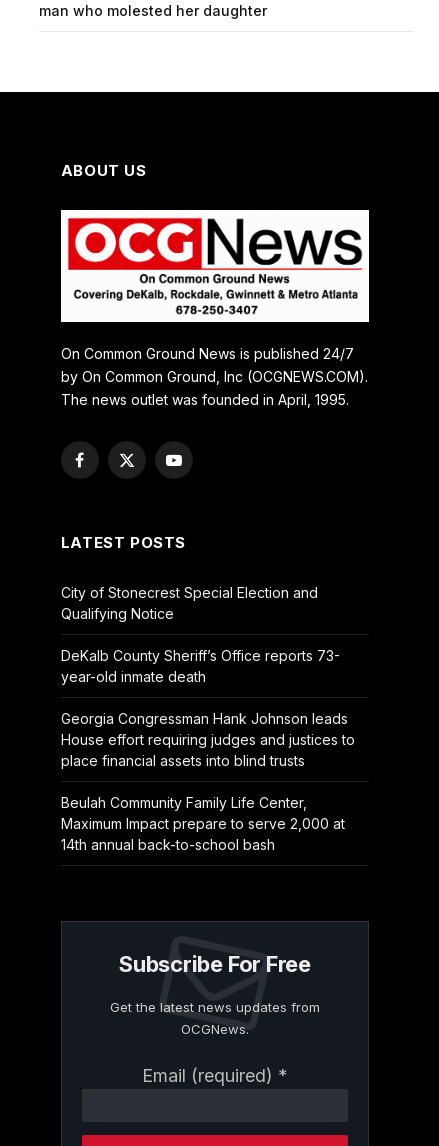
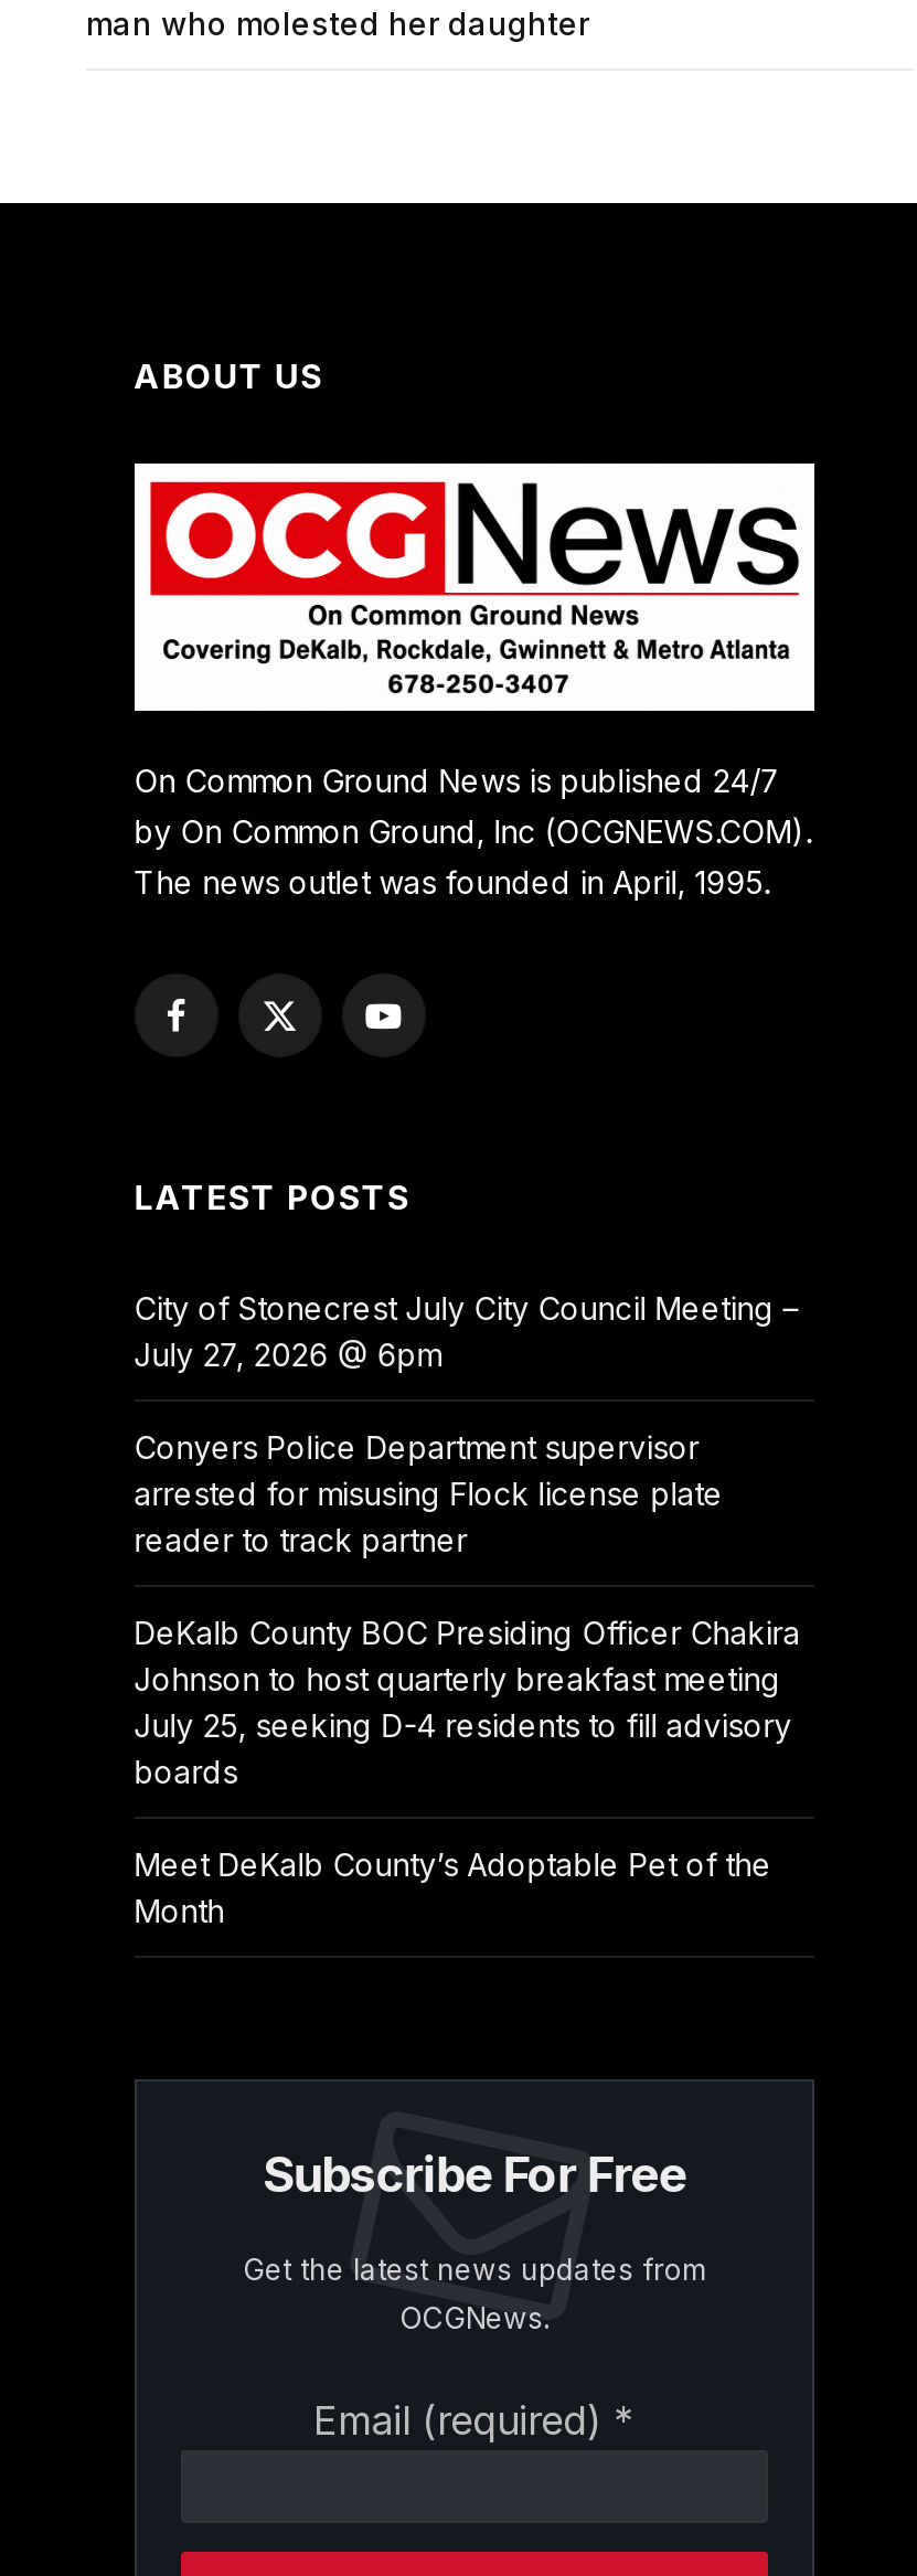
- City of Stonecrest Special Election and
- Qualifying Notice
+ City of Stonecrest July City Council Meeting –
+ July 27, 2026 @ 6pm

- DeKalb County Sheriff’s Office reports 73-
- year-old inmate death
+ Conyers Police Department supervisor
+ arrested for misusing Flock license plate
+ reader to track partner

- Georgia Congressman Hank Johnson leads
- House effort requiring judges and justices to
- place financial assets into blind trusts
+ DeKalb County BOC Presiding Officer Chakira
+ Johnson to host quarterly breakfast meeting
+ July 25, seeking D-4 residents to fill advisory
+ boards

- Beulah Community Family Life Center,
- Maximum Impact prepare to serve 2,000 at
- 14th annual back-to-school bash
+ Meet DeKalb County’s Adoptable Pet of the
+ Month
